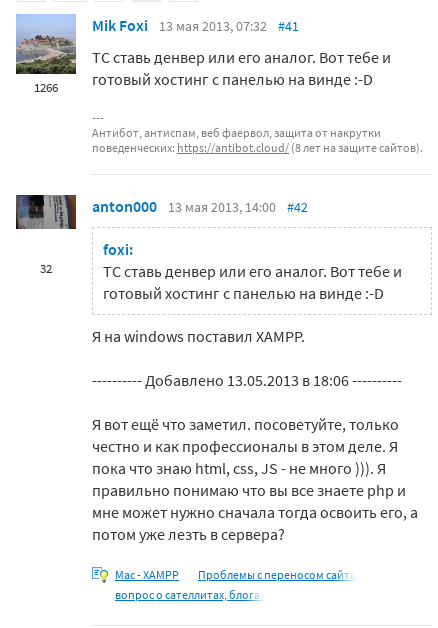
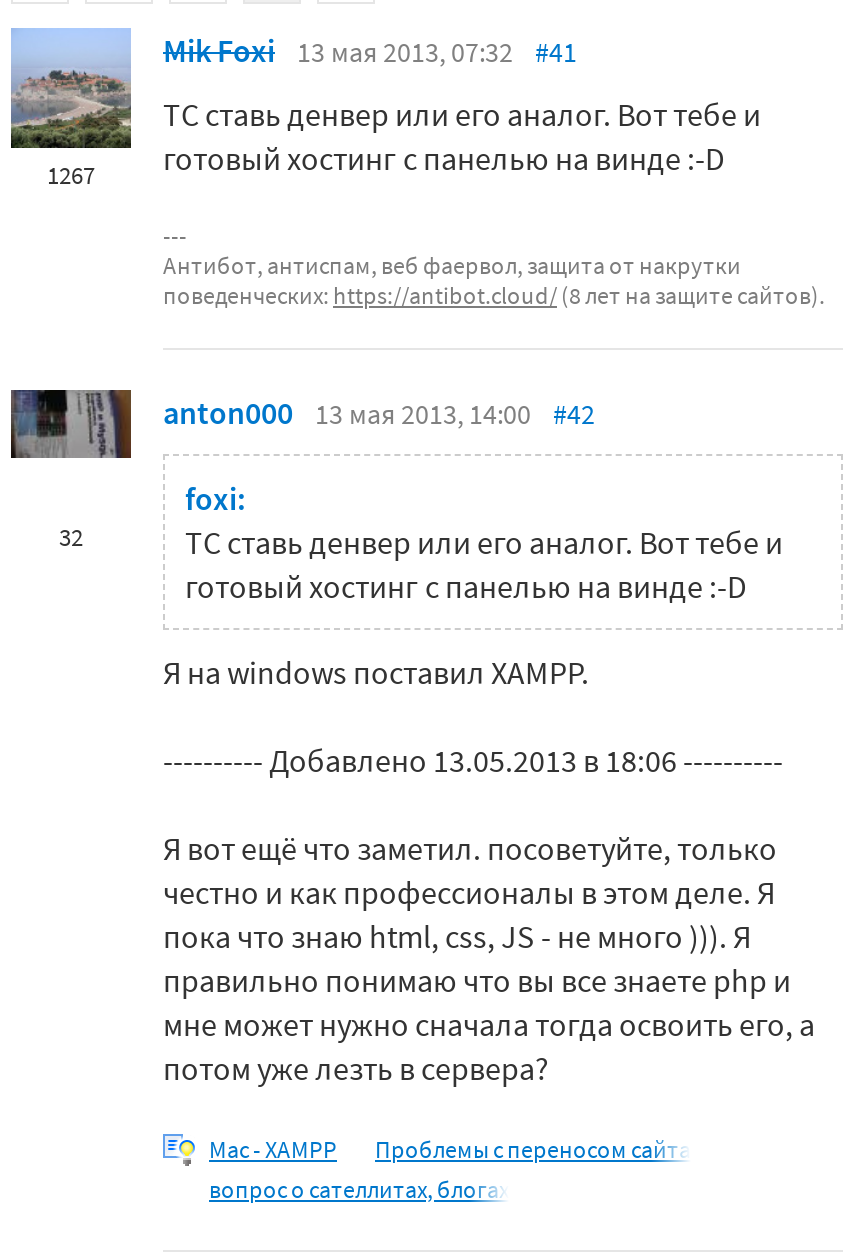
- 1266
+ 1267
